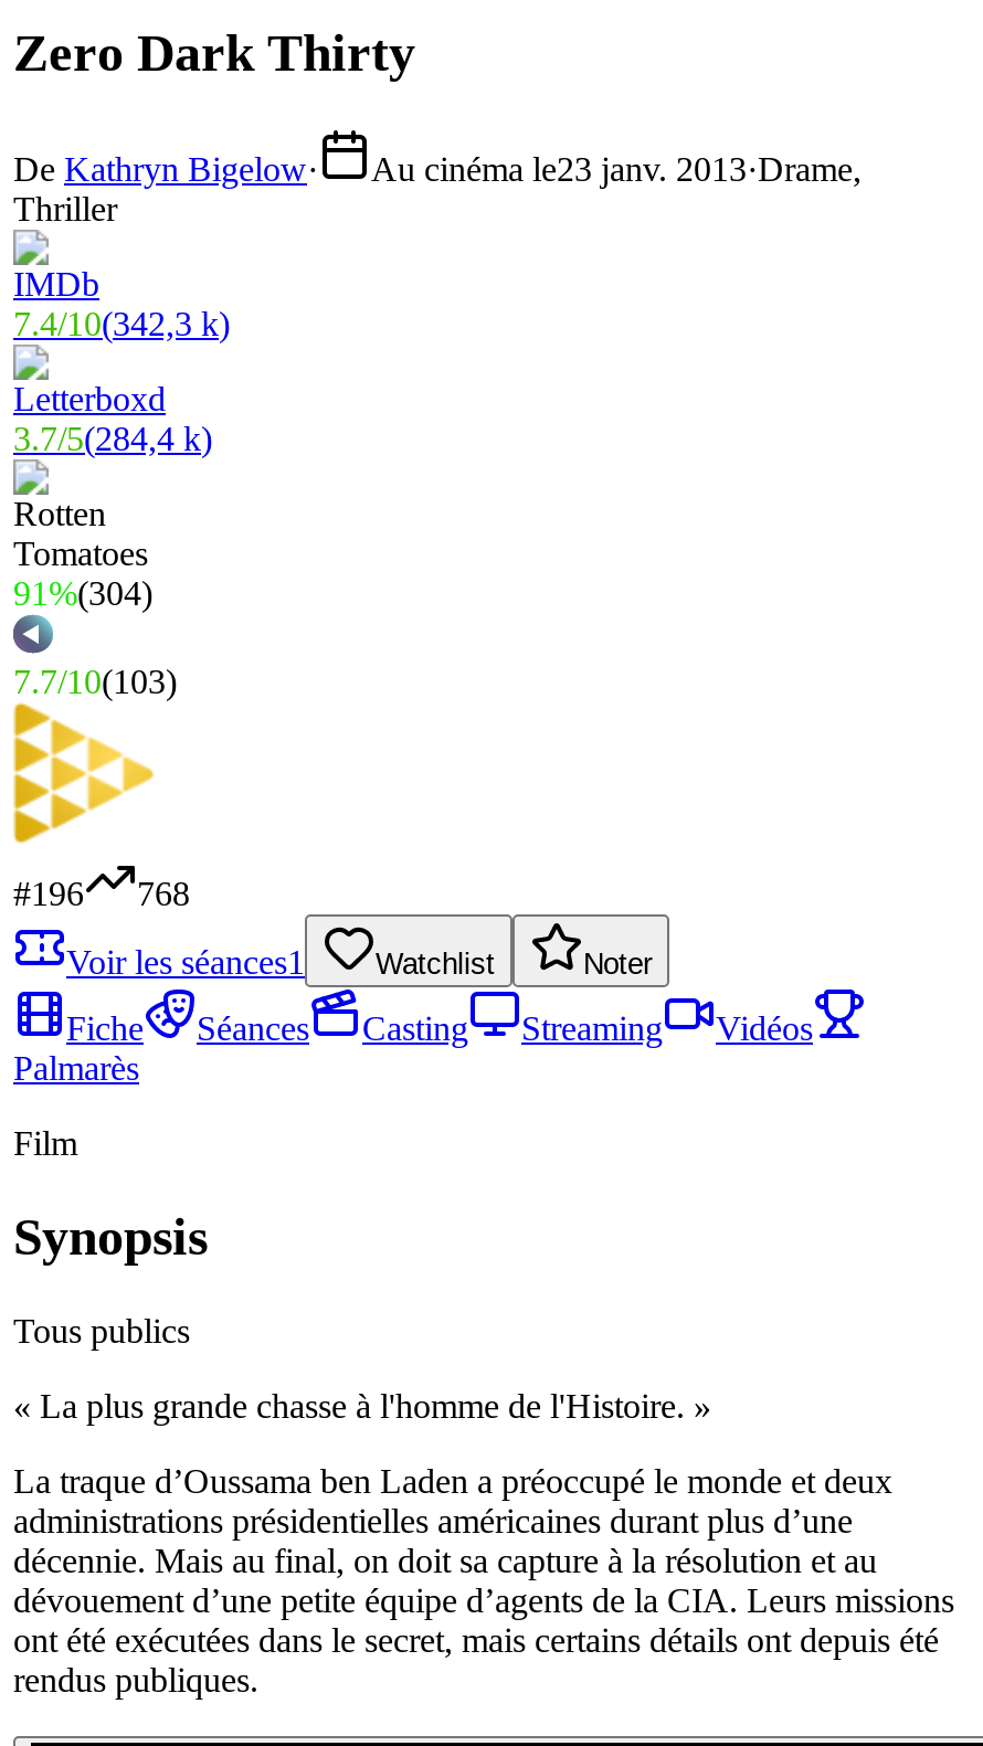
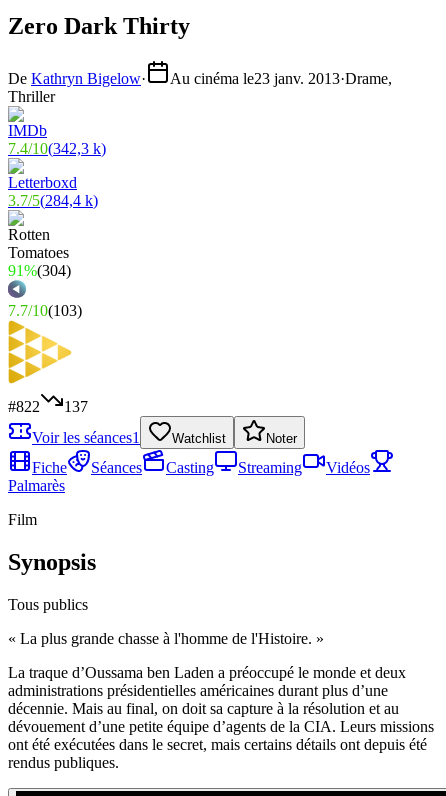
- #196
+ #822

- 768
+ 137
